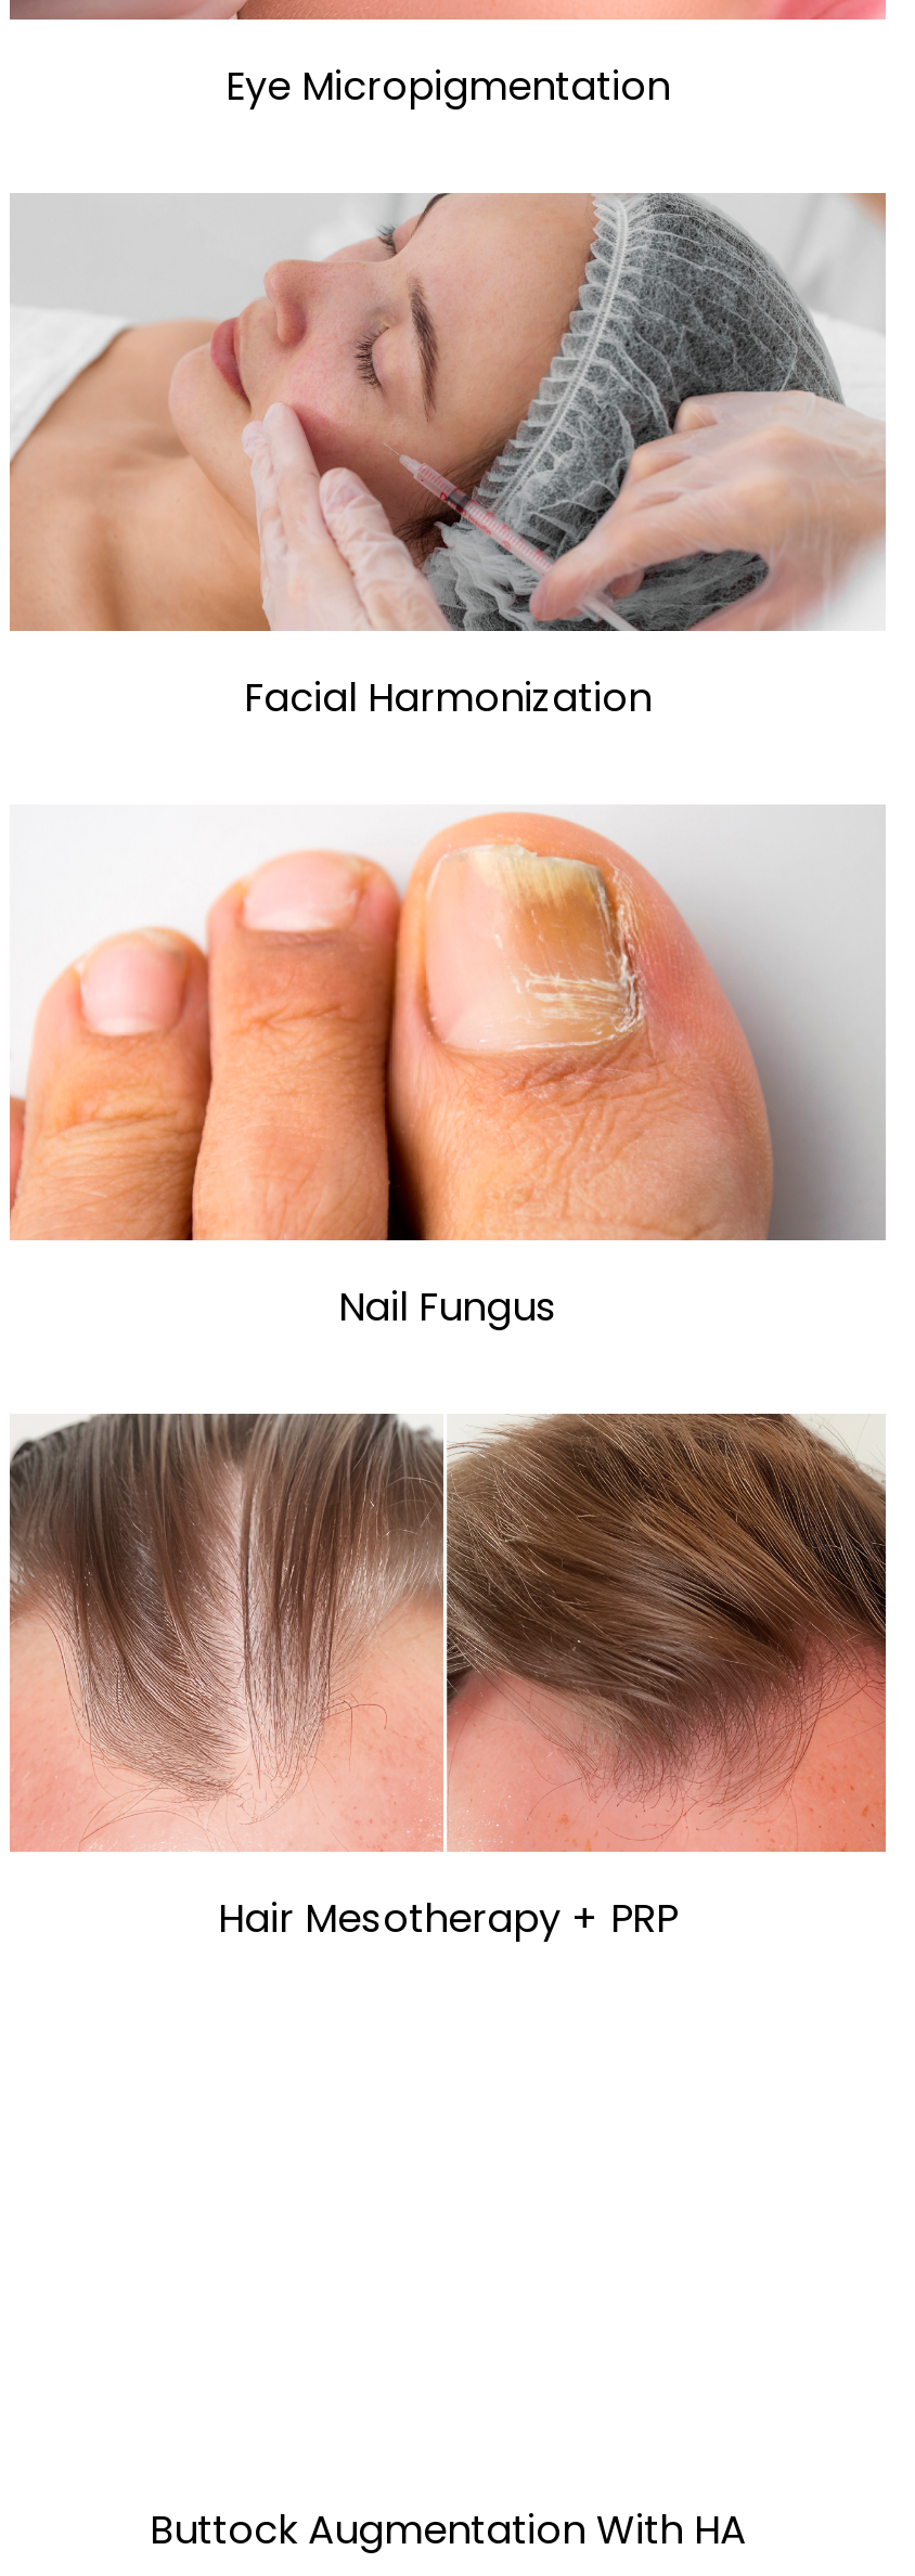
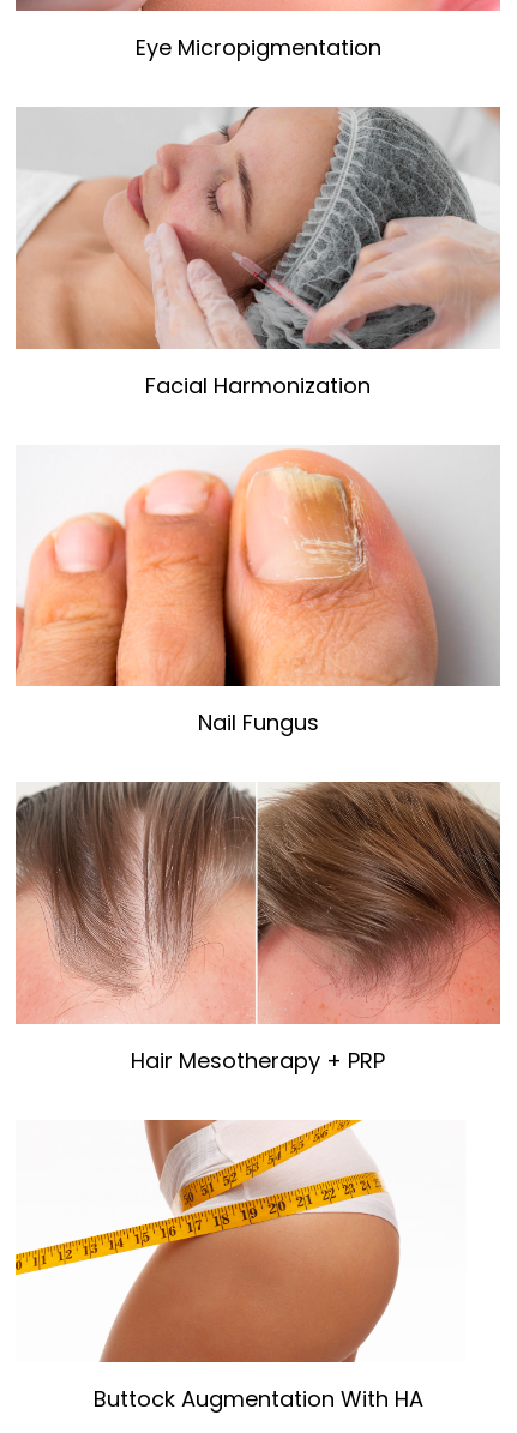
+ [image]
